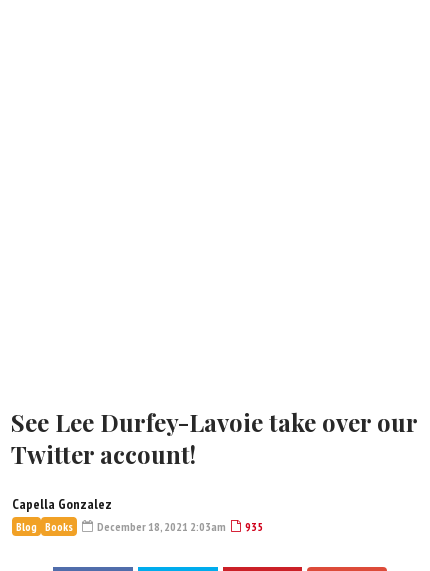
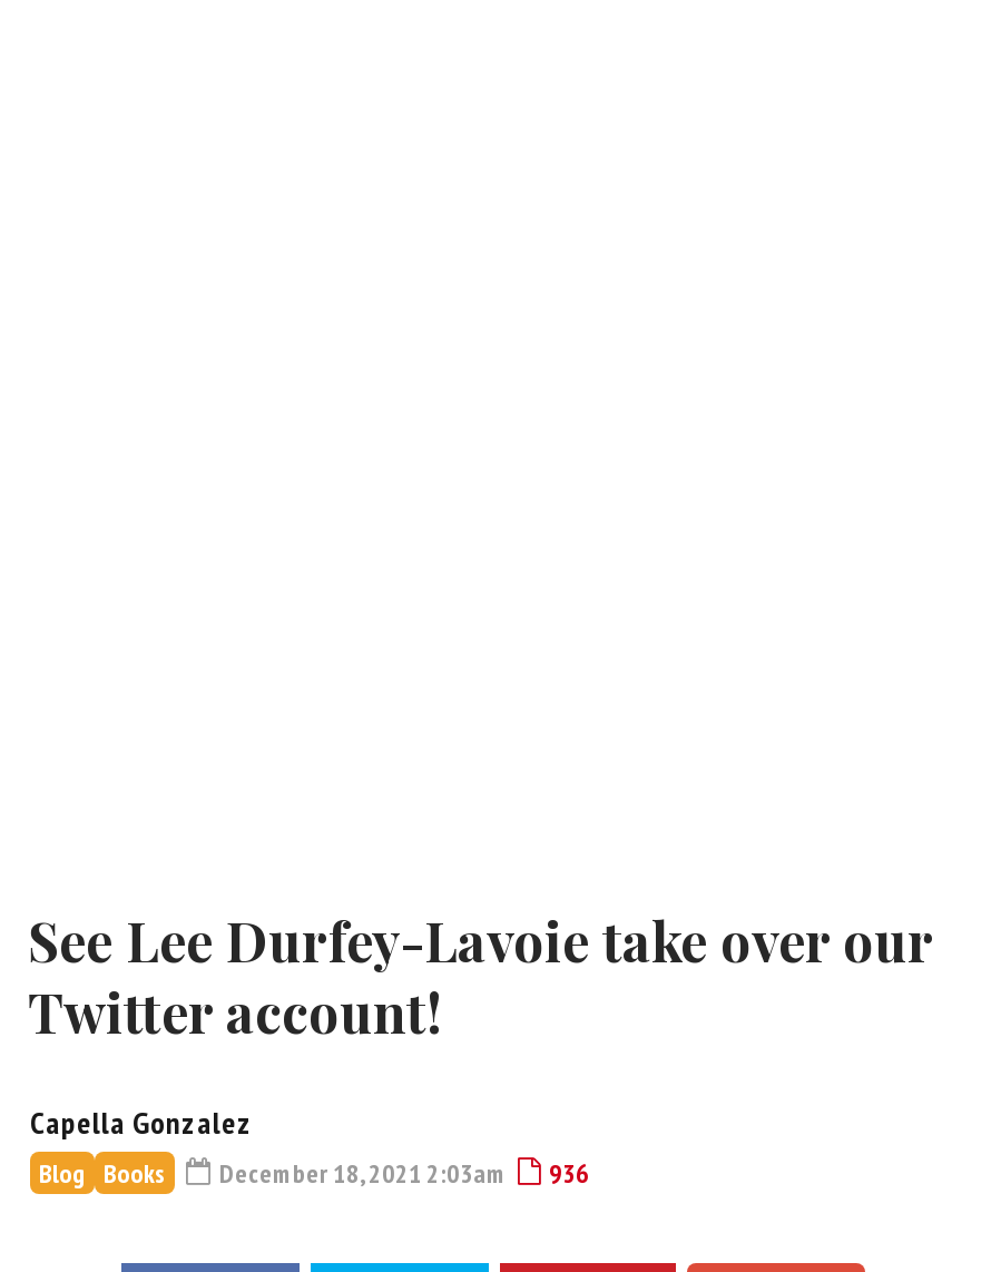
- Blog Books December 18, 2021 2:03am 935
+ Blog Books December 18, 2021 2:03am 936
